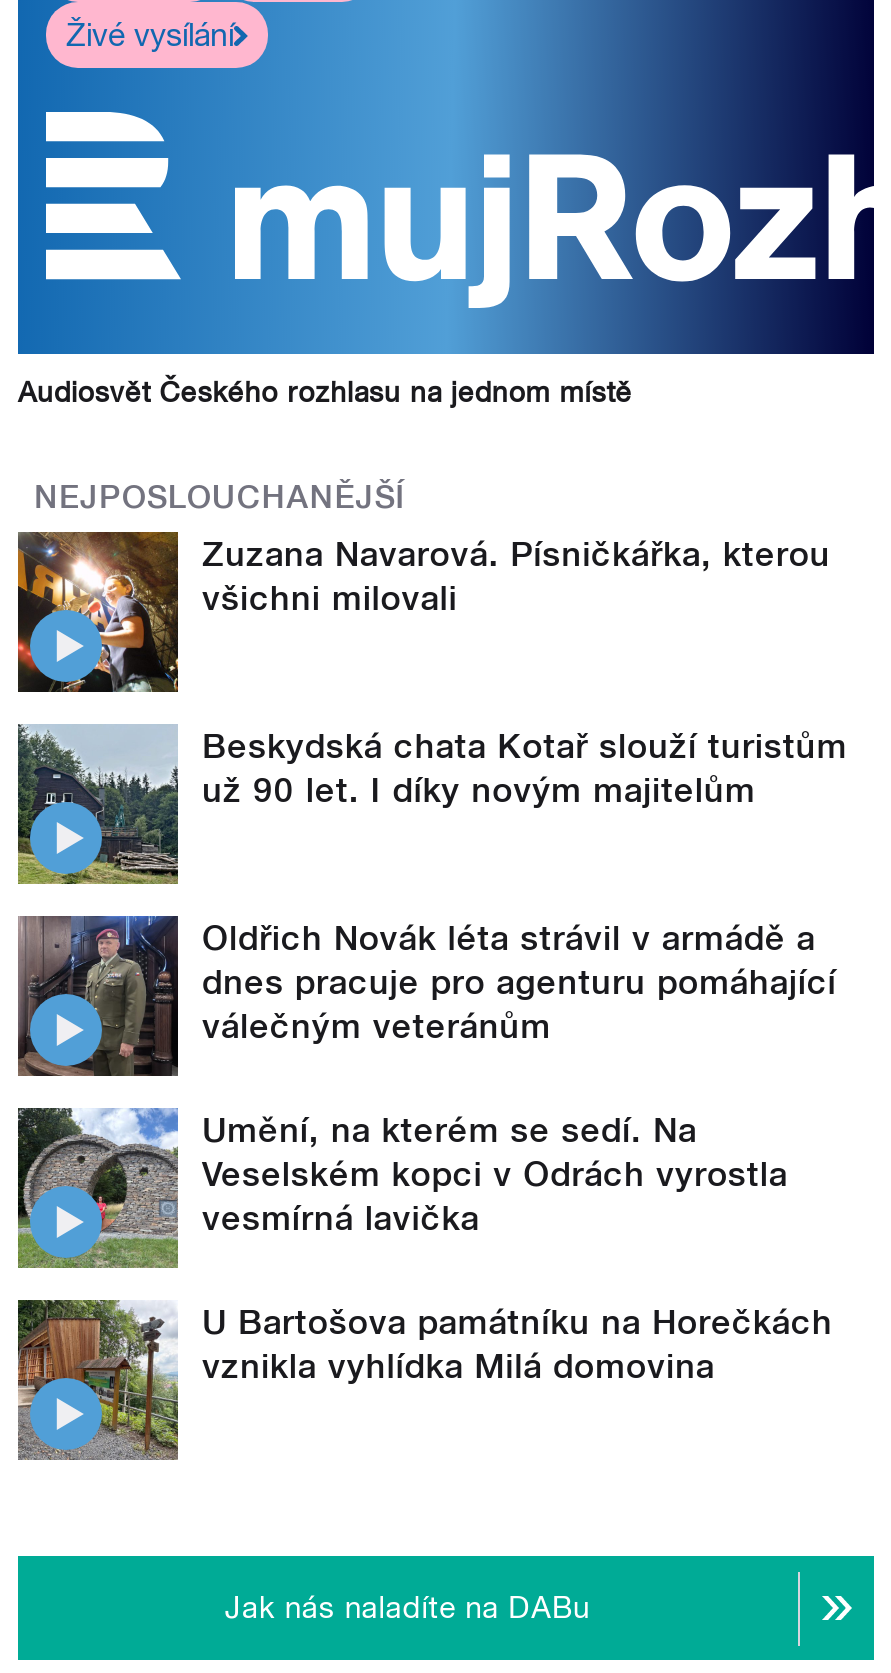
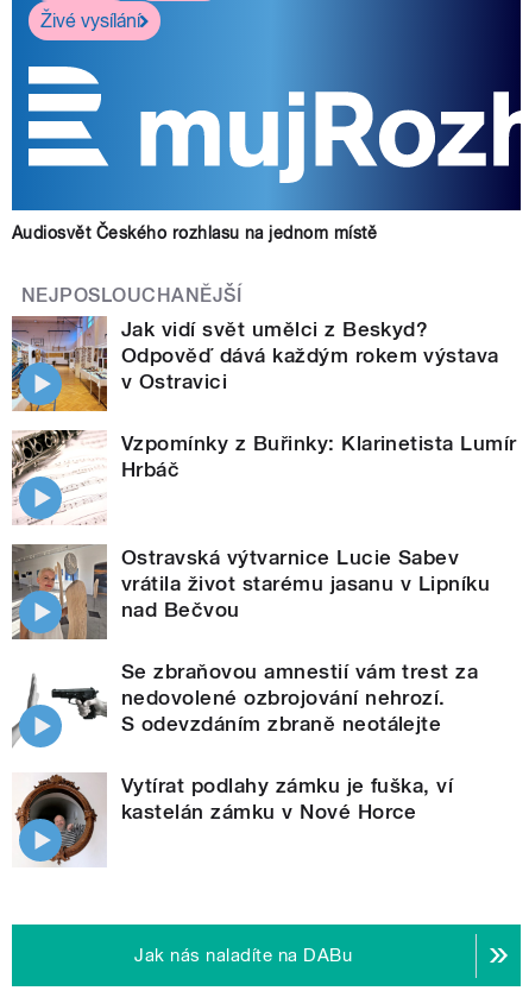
- [image]
- Zuzana Navarová. Písničkářka, kterou
- všichni milovali
+ [image]
+ Jak vidí svět umělci z Beskyd?
+ Odpověď dává každým rokem výstava
+ v Ostravici

- [image]
- Beskydská chata Kotař slouží turistům
- už 90 let. I díky novým majitelům
+ [image]
+ Vzpomínky z Buřinky: Klarinetista Lumír
+ Hrbáč

- [image]
- Oldřich Novák léta strávil v armádě a
- dnes pracuje pro agenturu pomáhající
- válečným veteránům
+ [image]
+ Ostravská výtvarnice Lucie Sabev
+ vrátila život starému jasanu v Lipníku
+ nad Bečvou

- [image]
- Umění, na kterém se sedí. Na
- Veselském kopci v Odrách vyrostla
- vesmírná lavička
+ [image]
+ Se zbraňovou amnestií vám trest za
+ nedovolené ozbrojování nehrozí.
+ S odevzdáním zbraně neotálejte

- [image]
- U Bartošova památníku na Horečkách
- vznikla vyhlídka Milá domovina
+ [image]
+ Vytírat podlahy zámku je fuška, ví
+ kastelán zámku v Nové Horce
